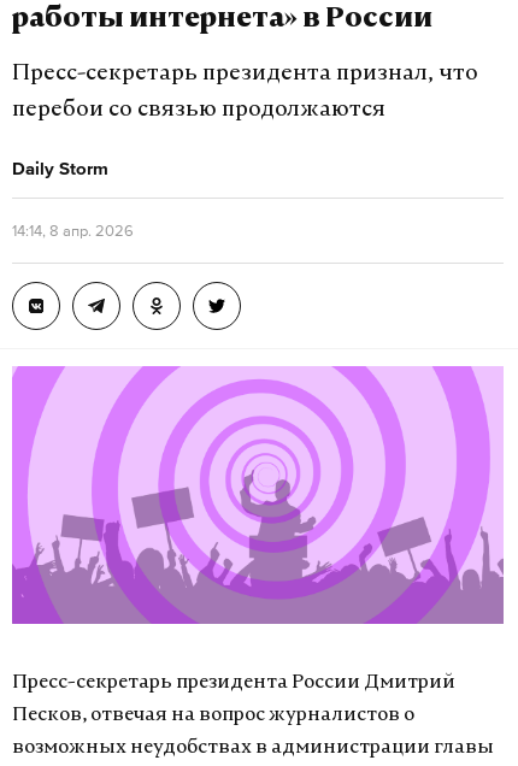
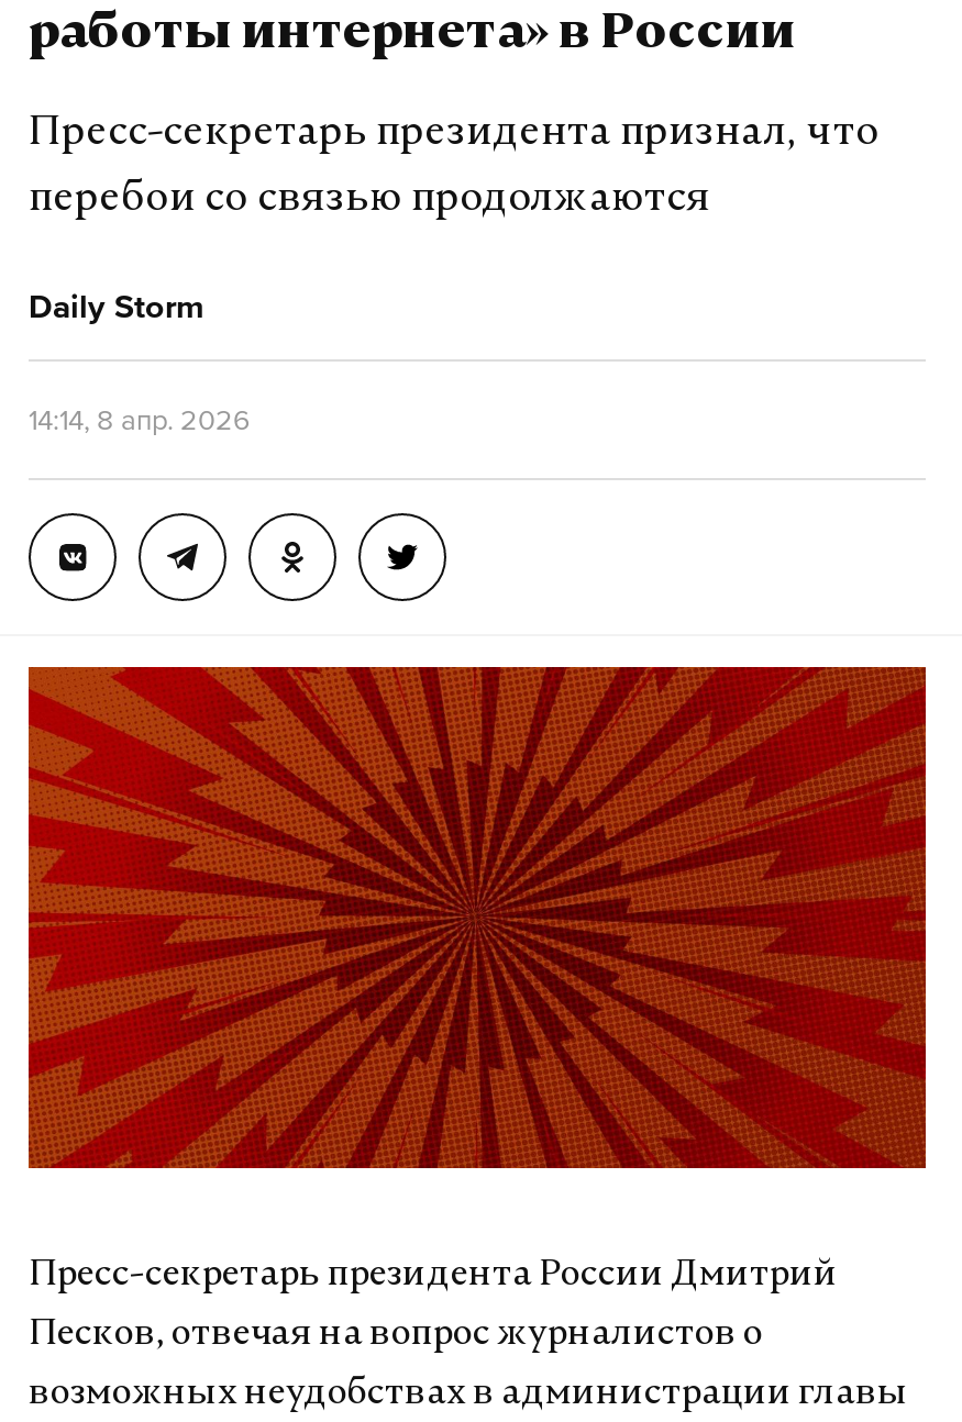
- [image]
+ [image]
